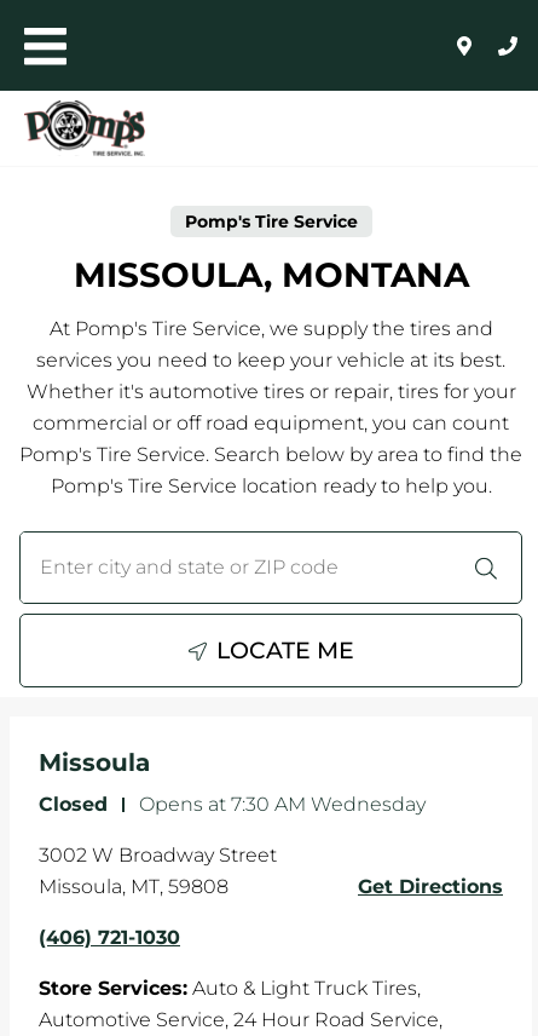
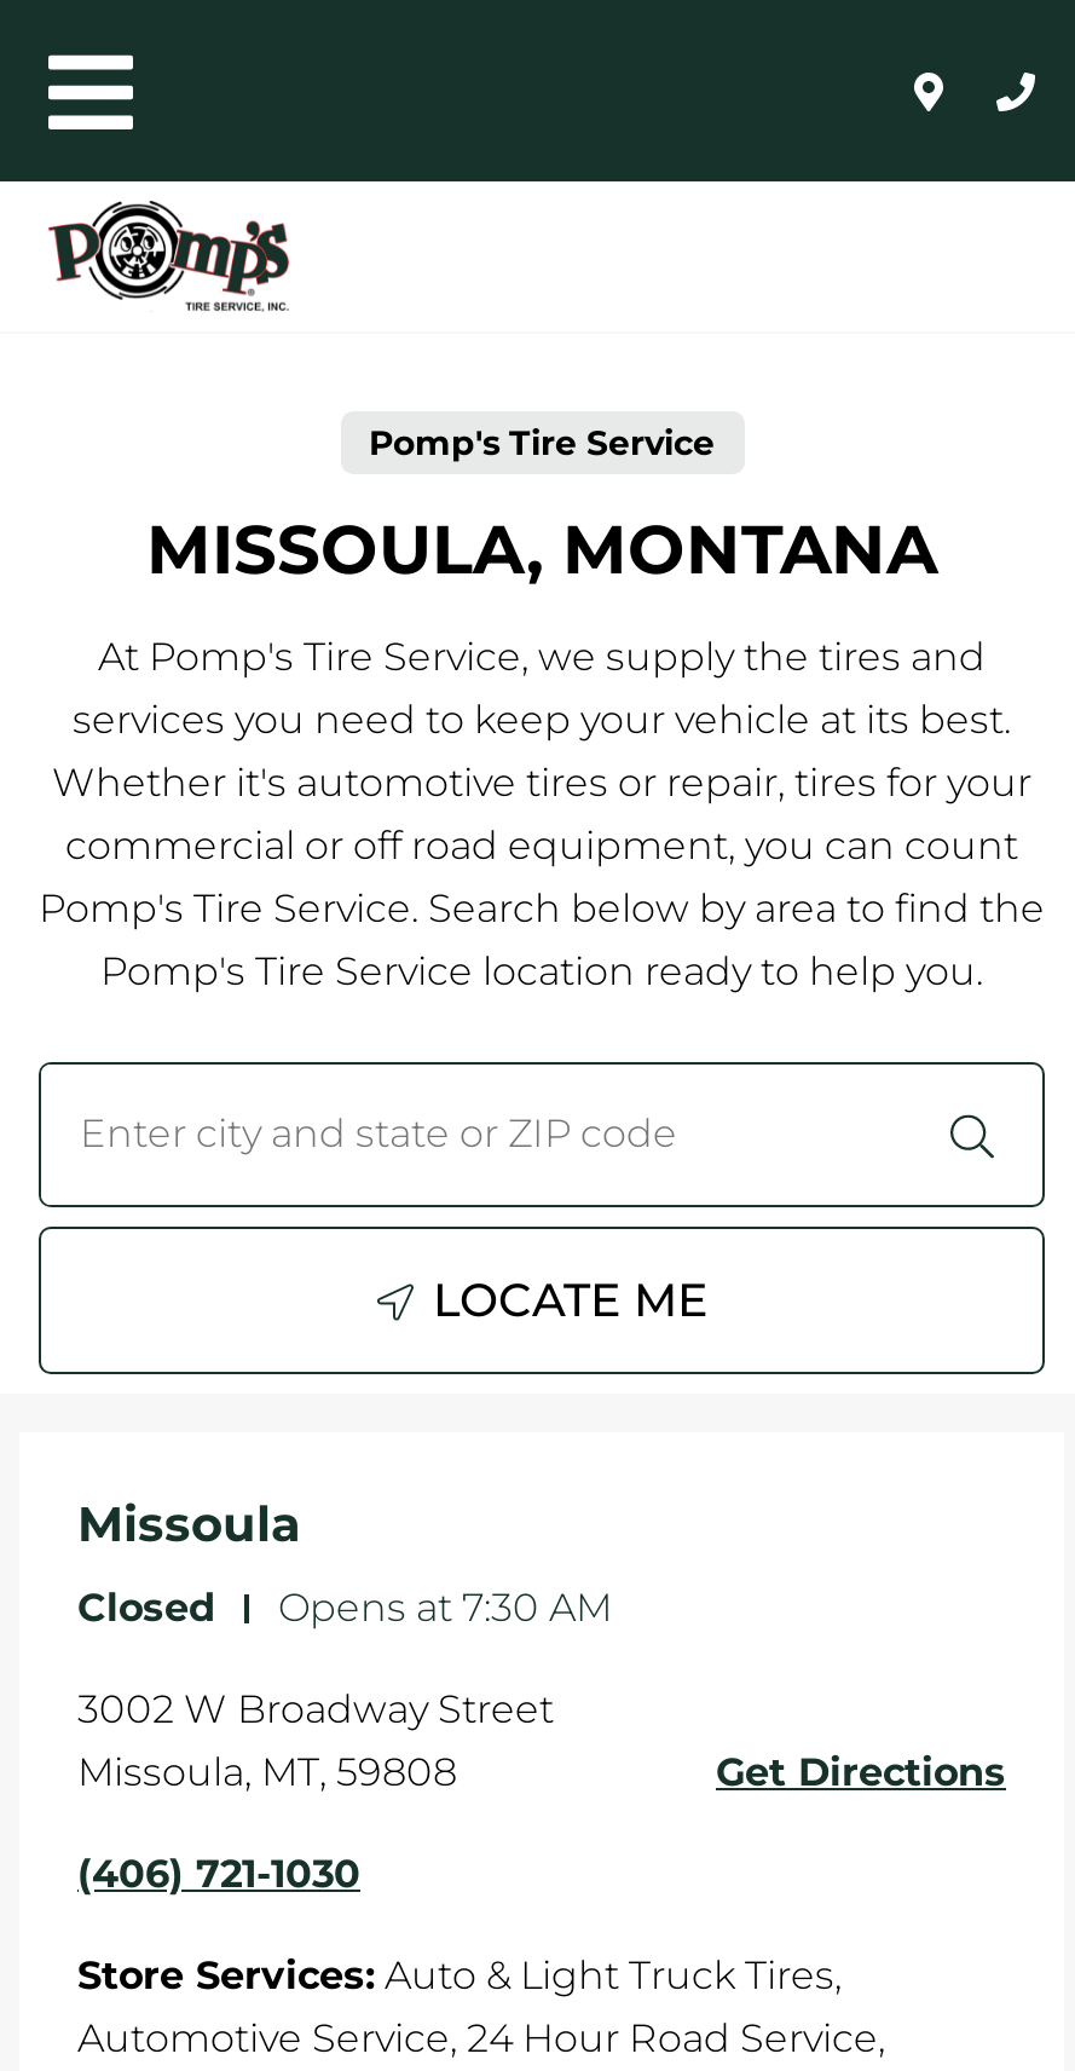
- - Opens at 7:30 AM Wednesday
+ - Opens at 7:30 AM
